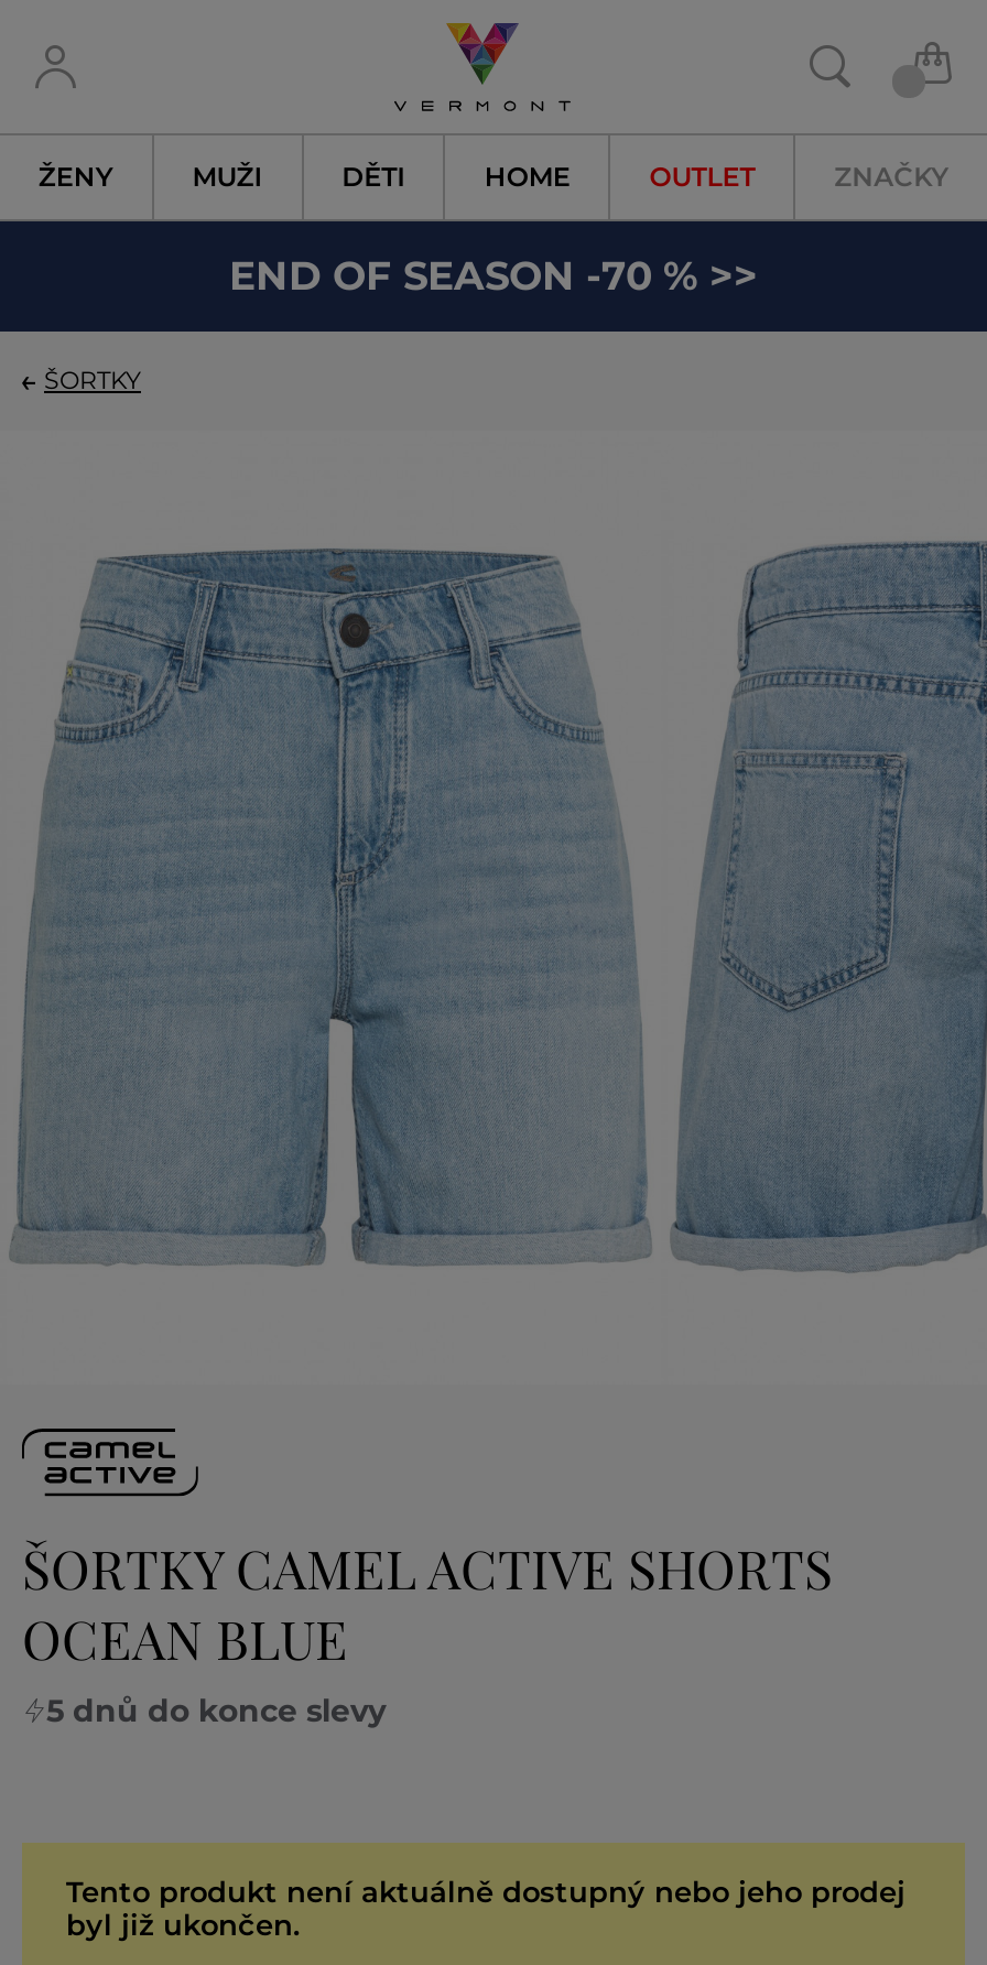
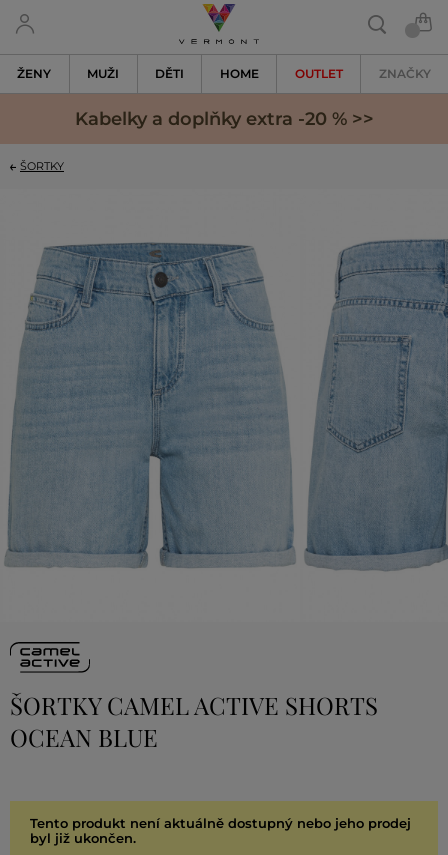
- END OF SEASON -70 % >>
+ Kabelky a doplňky extra -20 % >>

- 5 dnů do konce slevy
